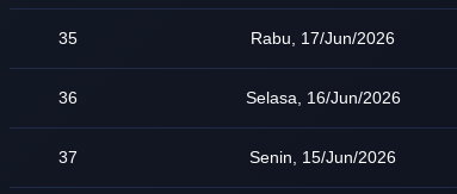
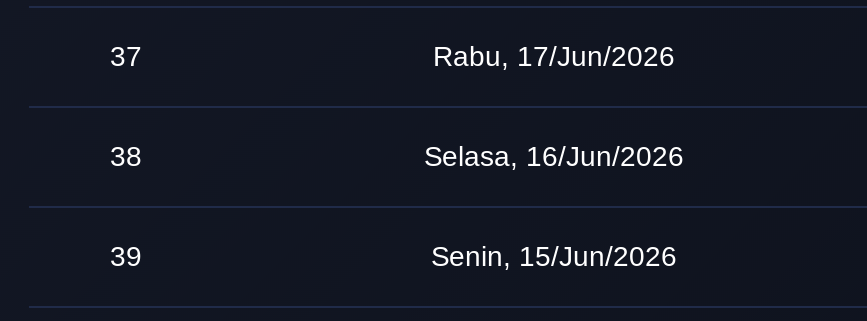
- 35
+ 37

- 36
+ 38

- 37
+ 39
